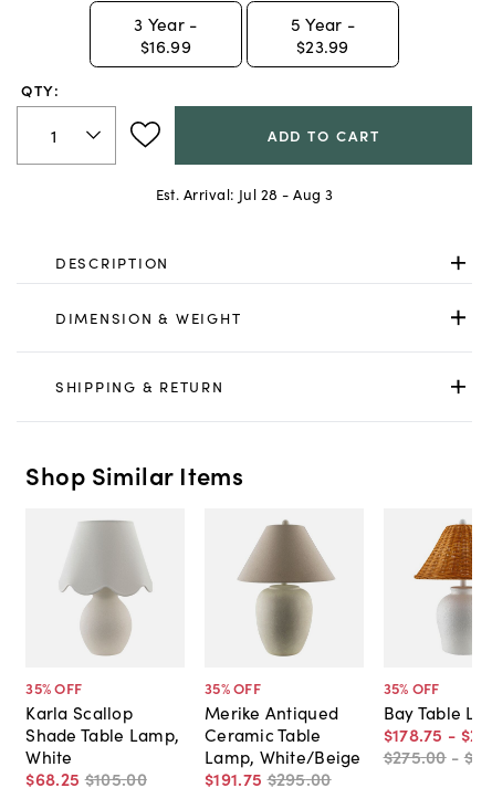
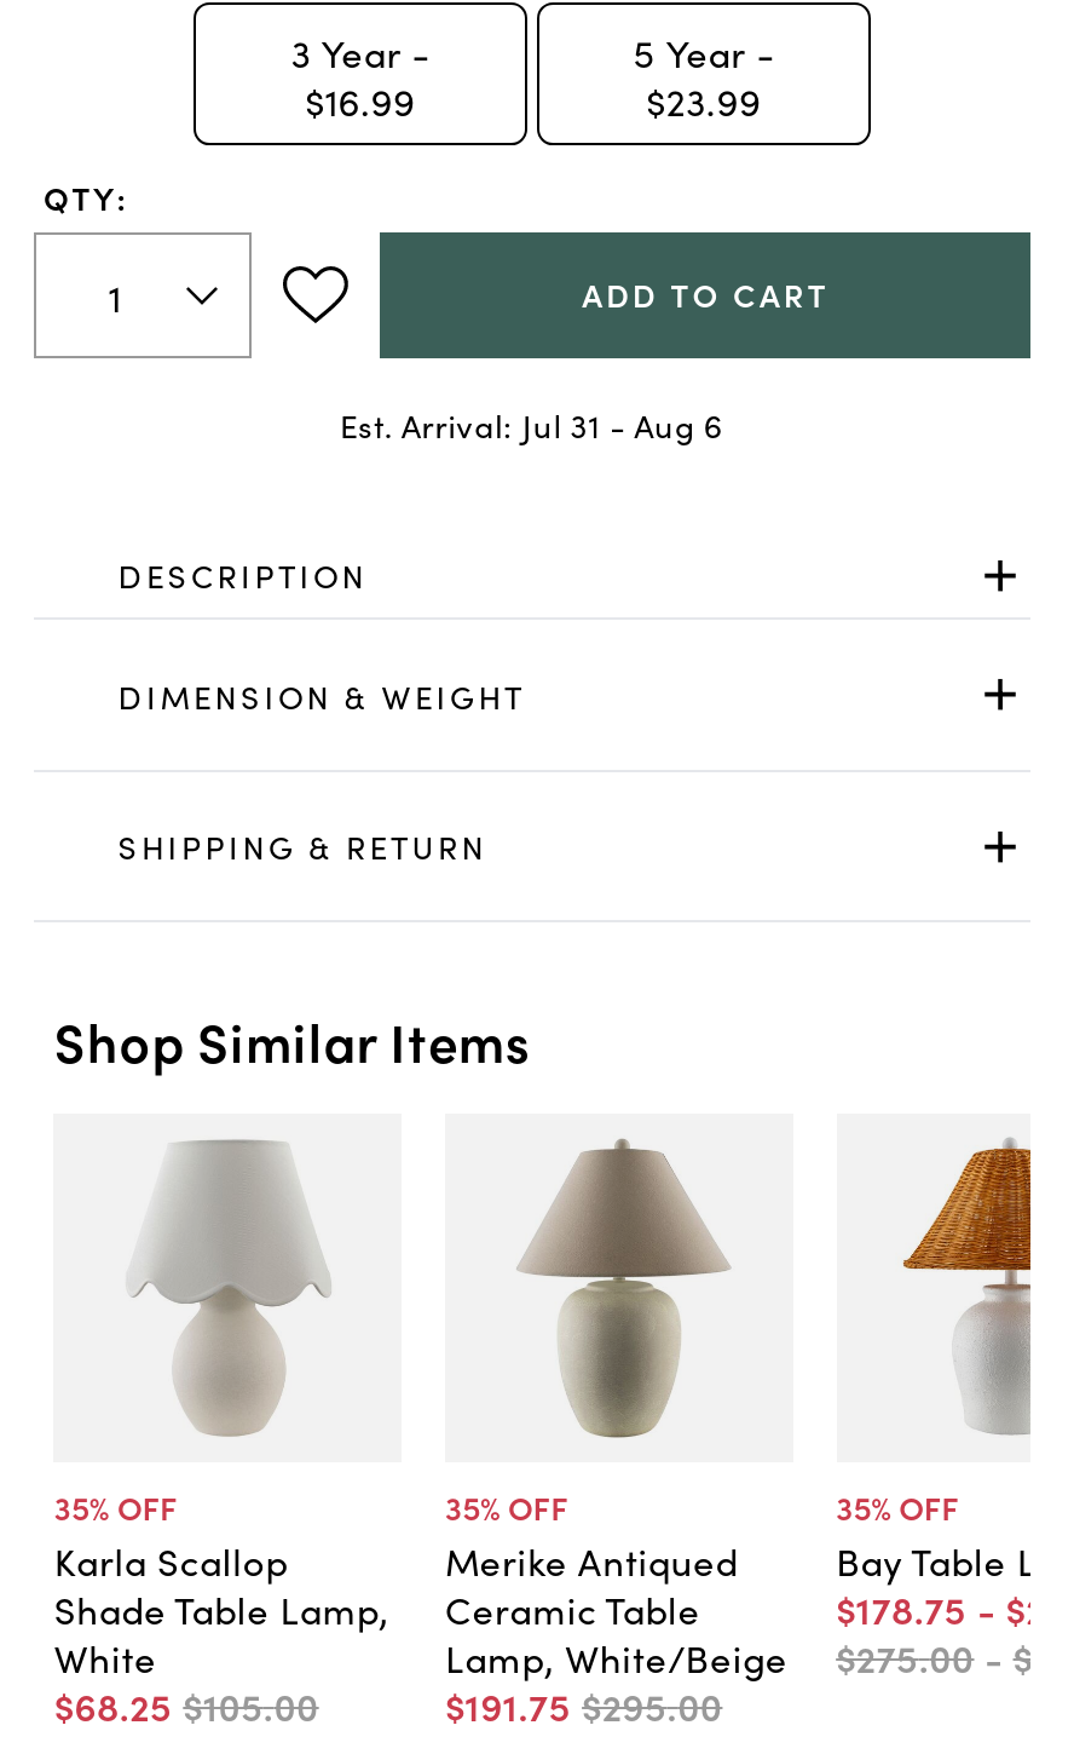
- Est. Arrival: Jul 28 - Aug 3
+ Est. Arrival: Jul 31 - Aug 6
